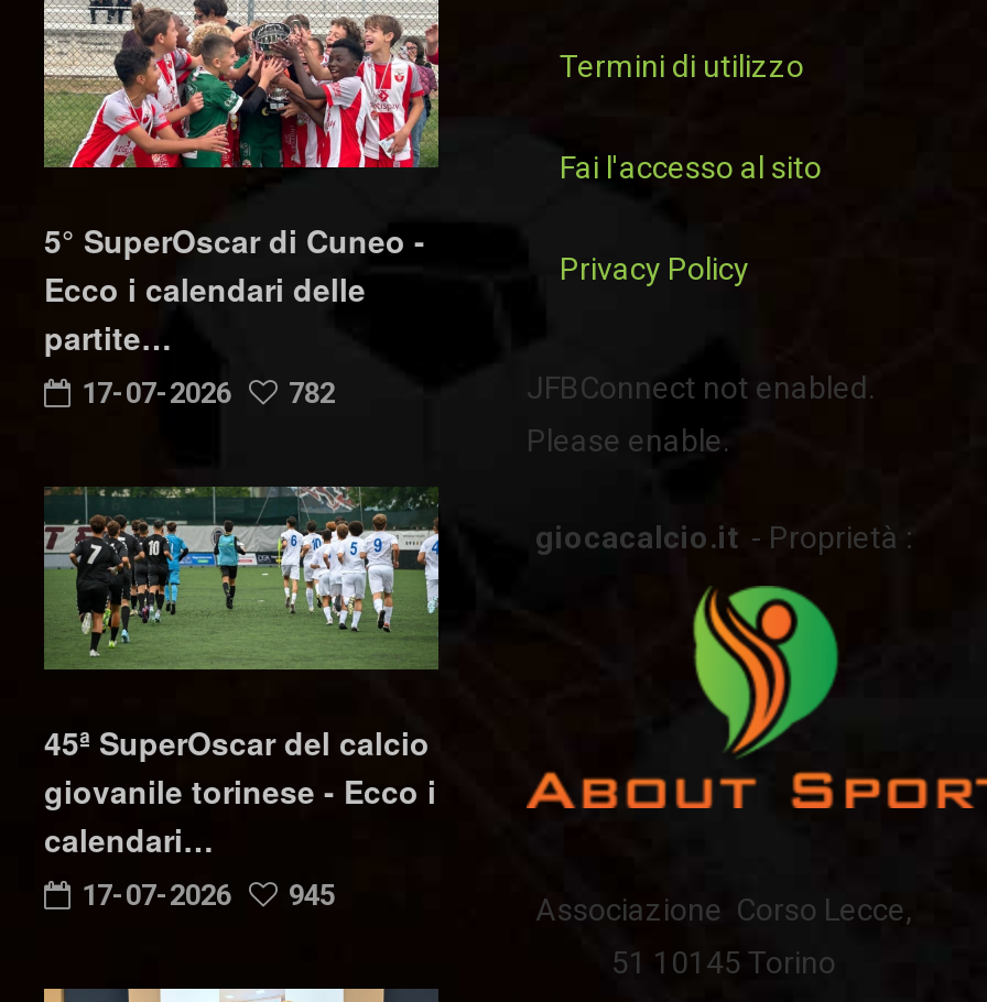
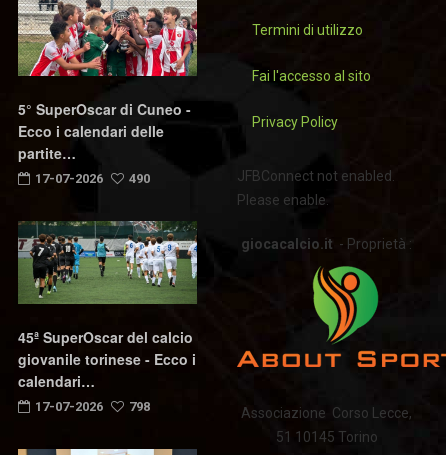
- 17-07-2026 782
+ 17-07-2026 490

- 17-07-2026 945
+ 17-07-2026 798
